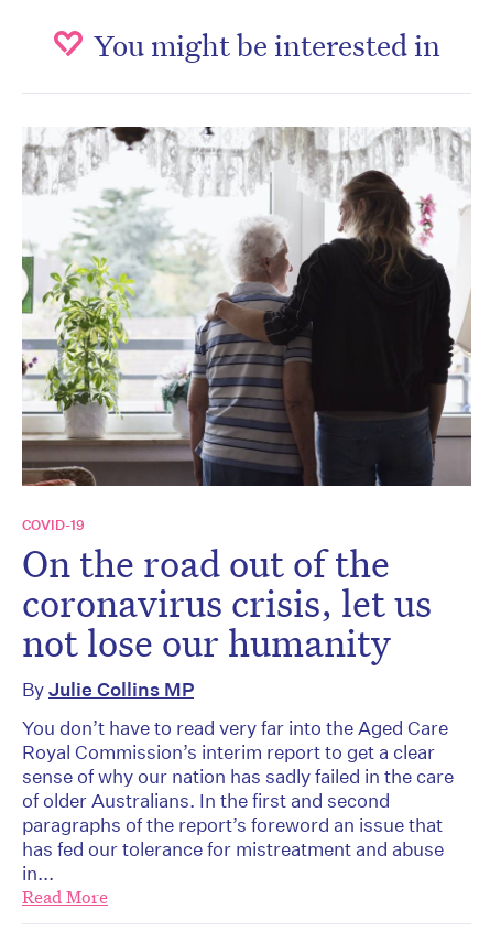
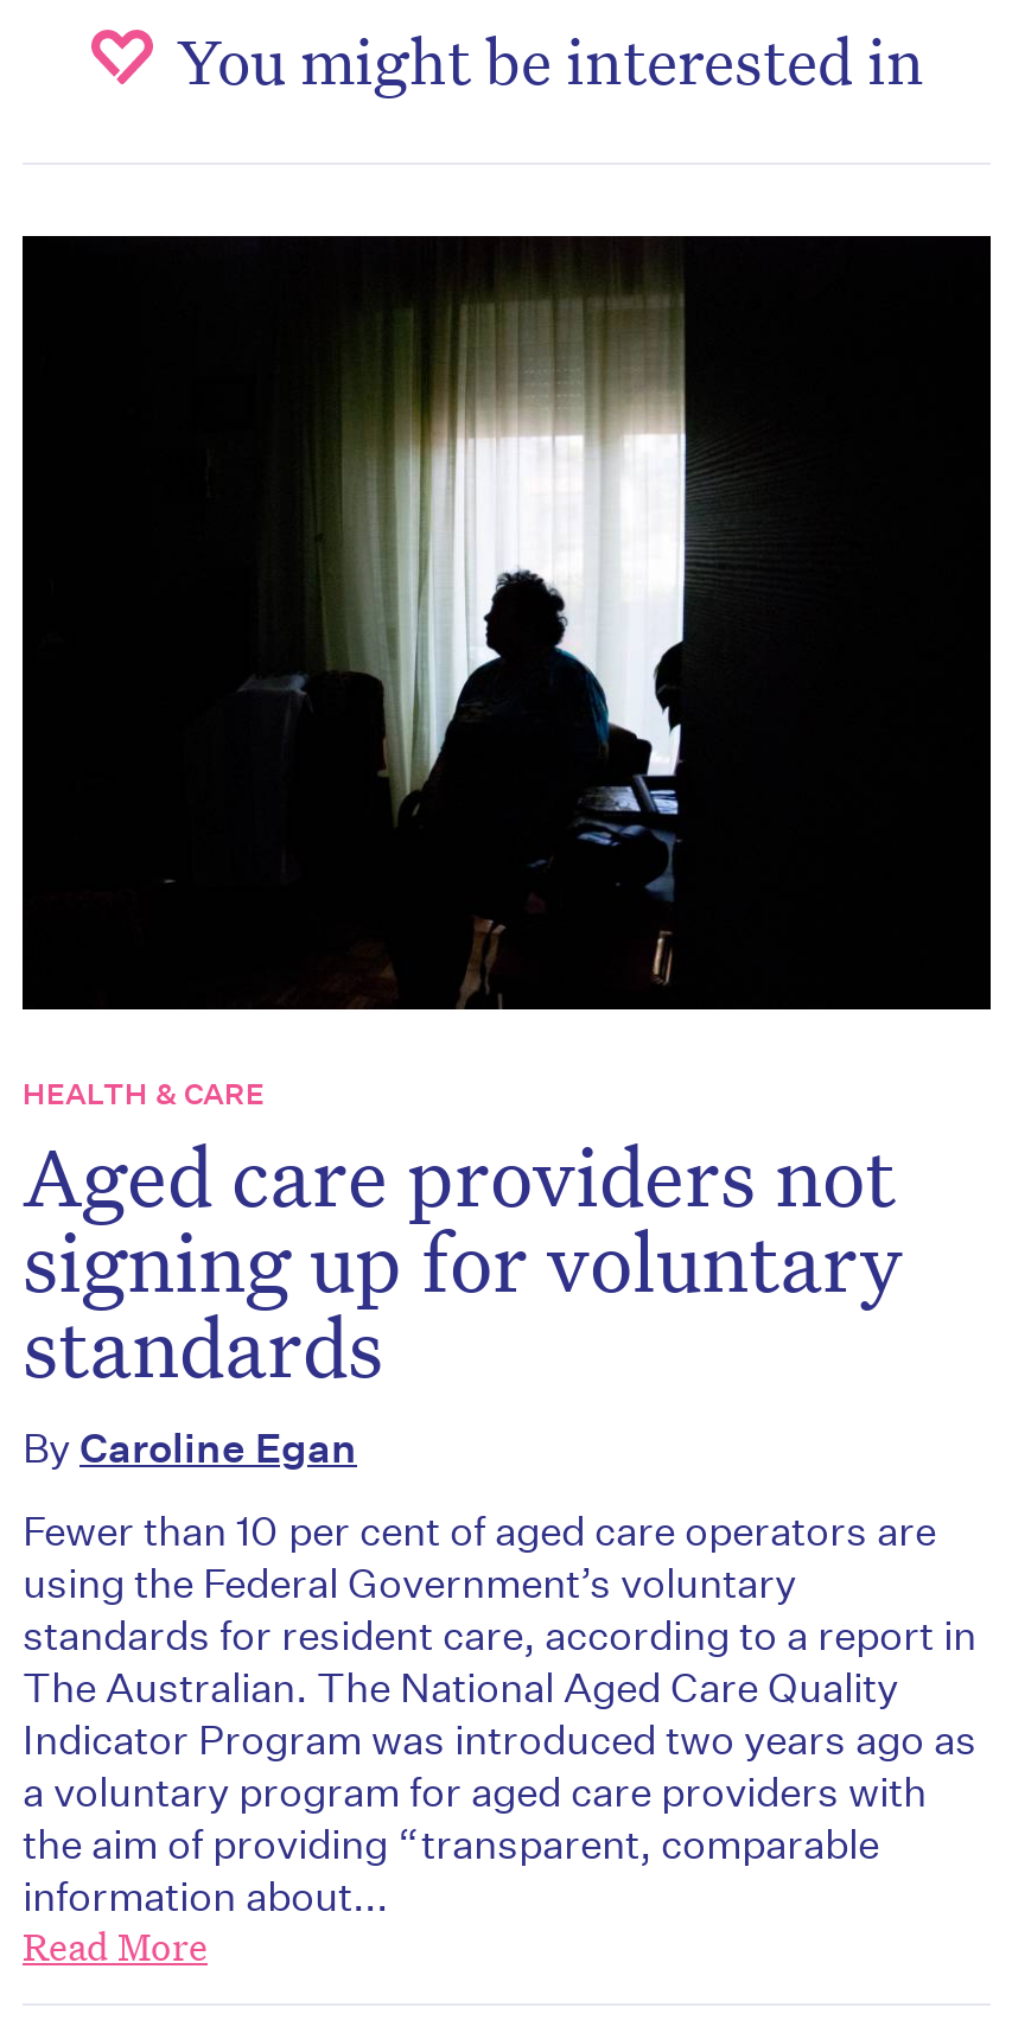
- [image]
- COVID-19
- On the road out of the
- coronavirus crisis, let us
- not lose our humanity
- By Julie Collins MP
+ [image]
+ HEALTH & CARE
+ Aged care providers not
+ signing up for voluntary
+ standards
+ By Caroline Egan

- You don’t have to read very far into the Aged Care
- Royal Commission’s interim report to get a clear
- sense of why our nation has sadly failed in the care
- of older Australians. In the first and second
- paragraphs of the report’s foreword an issue that
- has fed our tolerance for mistreatment and abuse
- in...
+ Fewer than 10 per cent of aged care operators are
+ using the Federal Government’s voluntary
+ standards for resident care, according to a report in
+ The Australian. The National Aged Care Quality
+ Indicator Program was introduced two years ago as
+ a voluntary program for aged care providers with
+ the aim of providing “transparent, comparable
+ information about...
